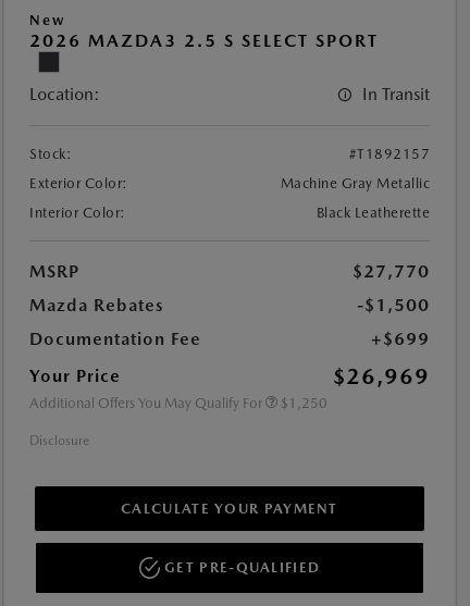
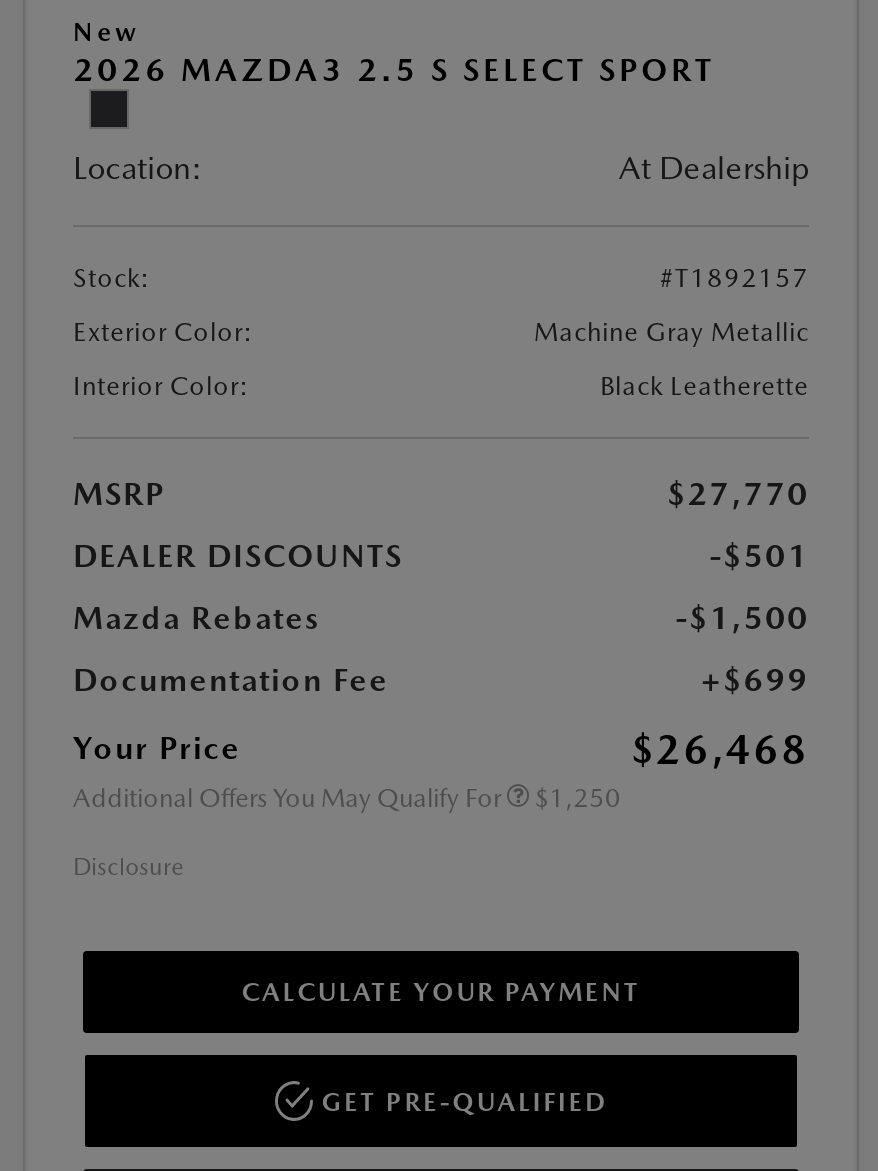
- In Transit
+ At Dealership

+ DEALER DISCOUNTS
+ -$501

- $26,969
+ $26,468
